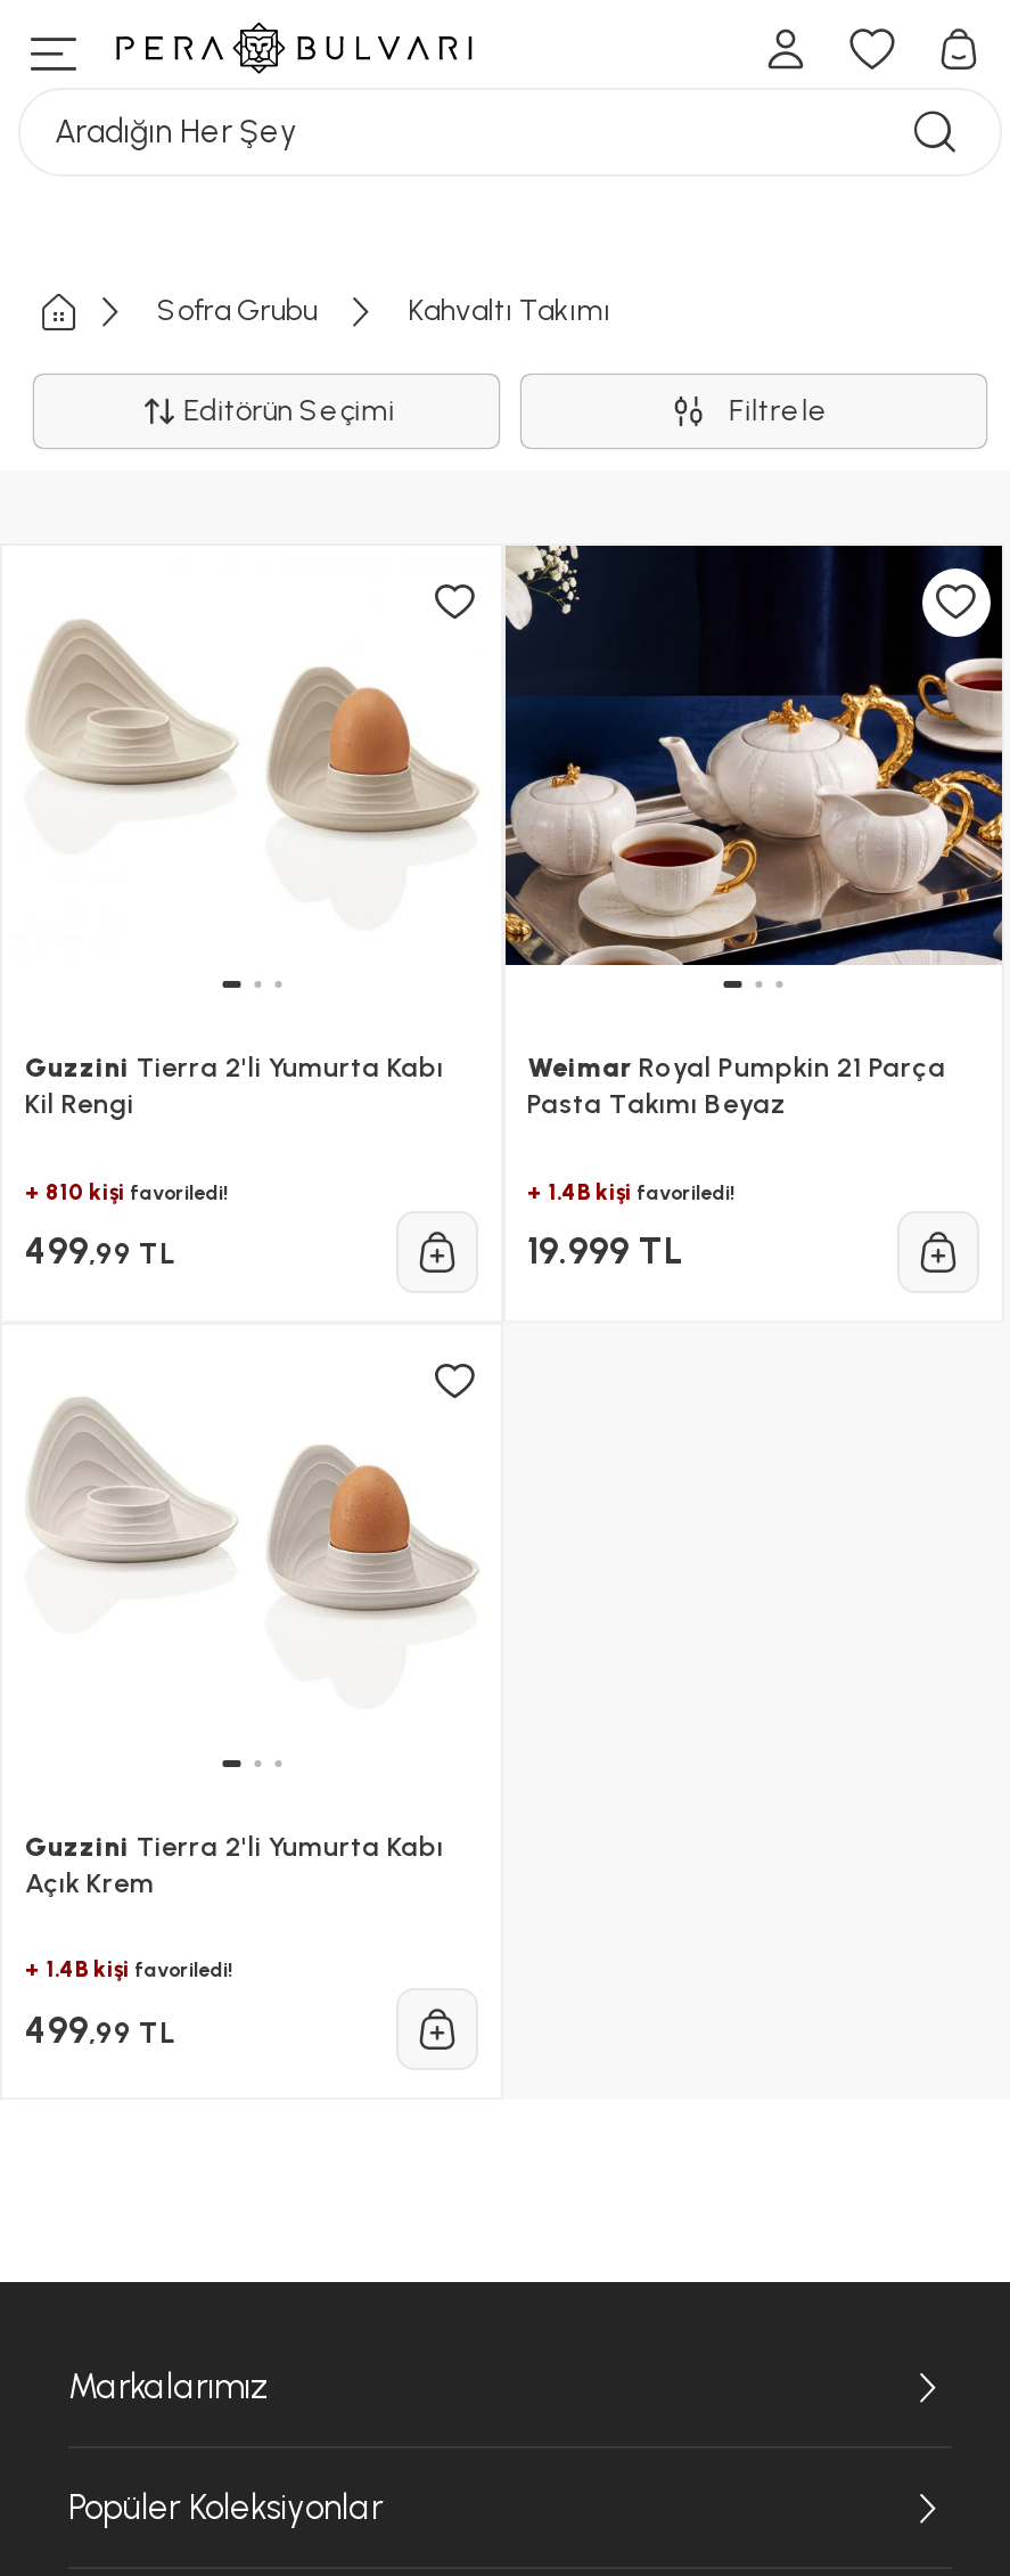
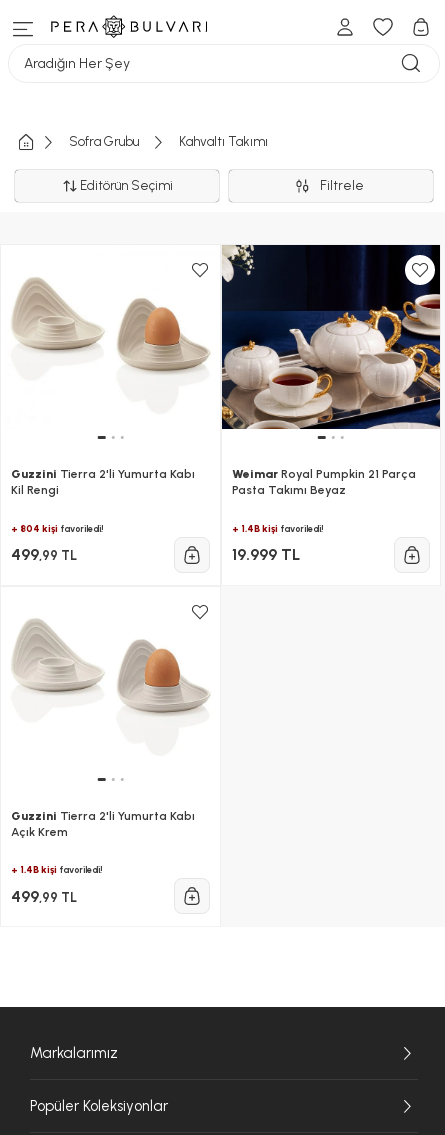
- + 810 kişi favoriledi!
+ + 804 kişi favoriledi!
